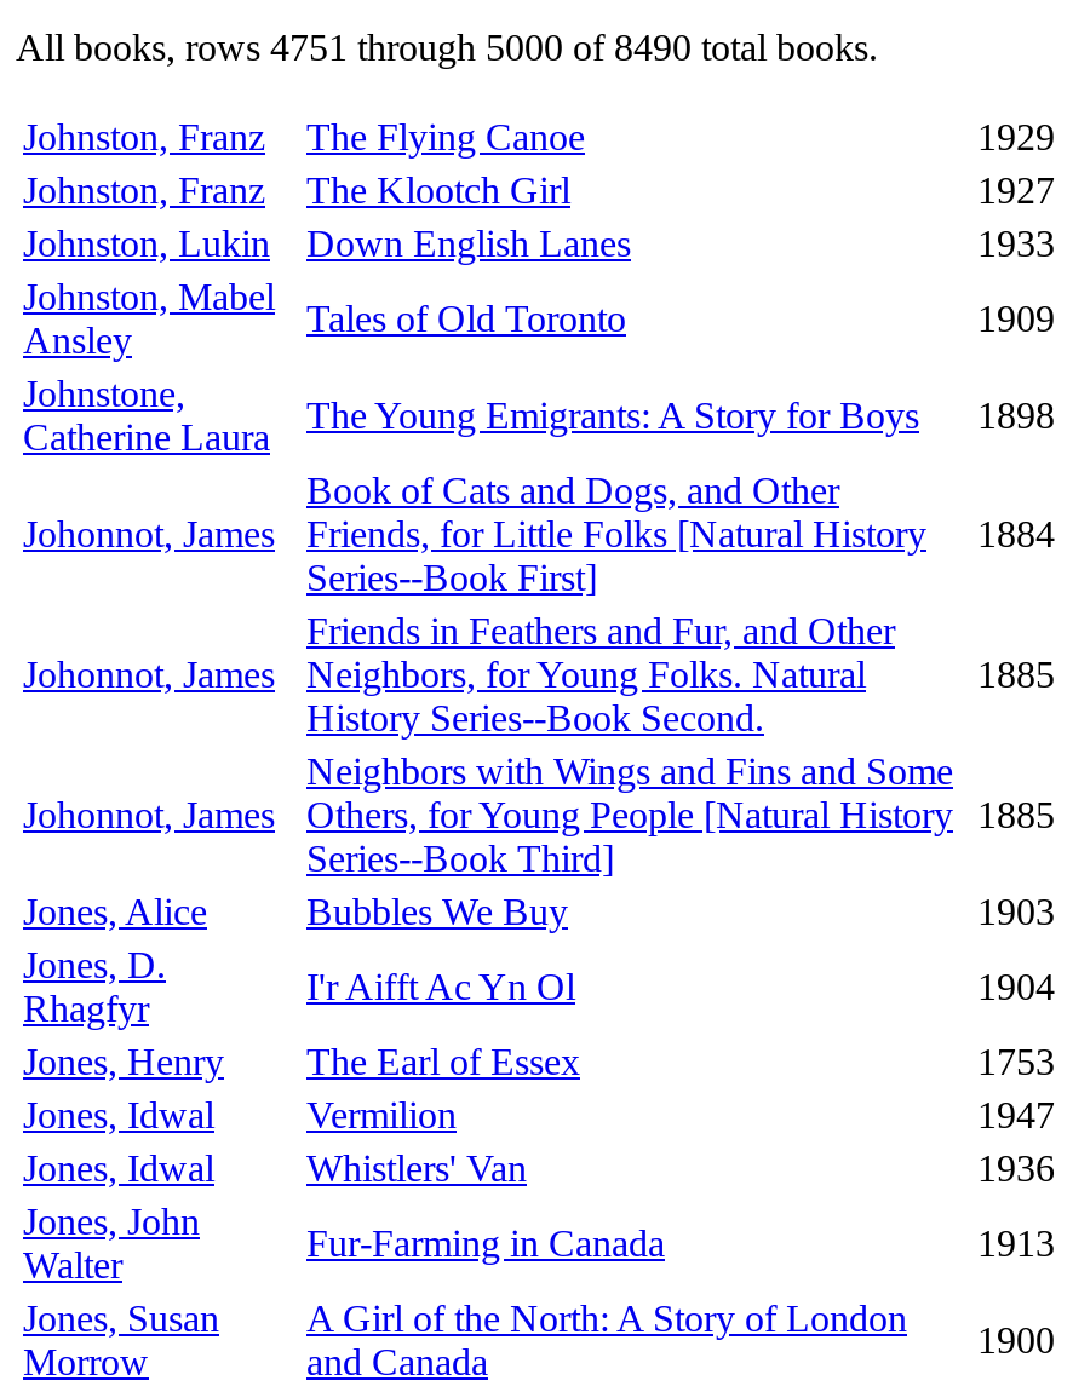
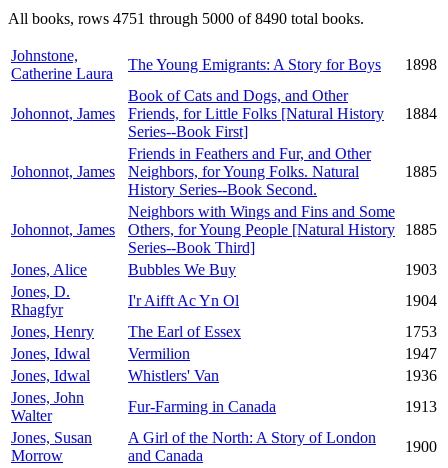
- Johnston, Franz
- The Flying Canoe
- 1929
- Johnston, Franz
- The Klootch Girl
- 1927
- Johnston, Lukin
- Down English Lanes
- 1933
- Johnston, Mabel
- Ansley

- Tales of Old Toronto
- 1909
